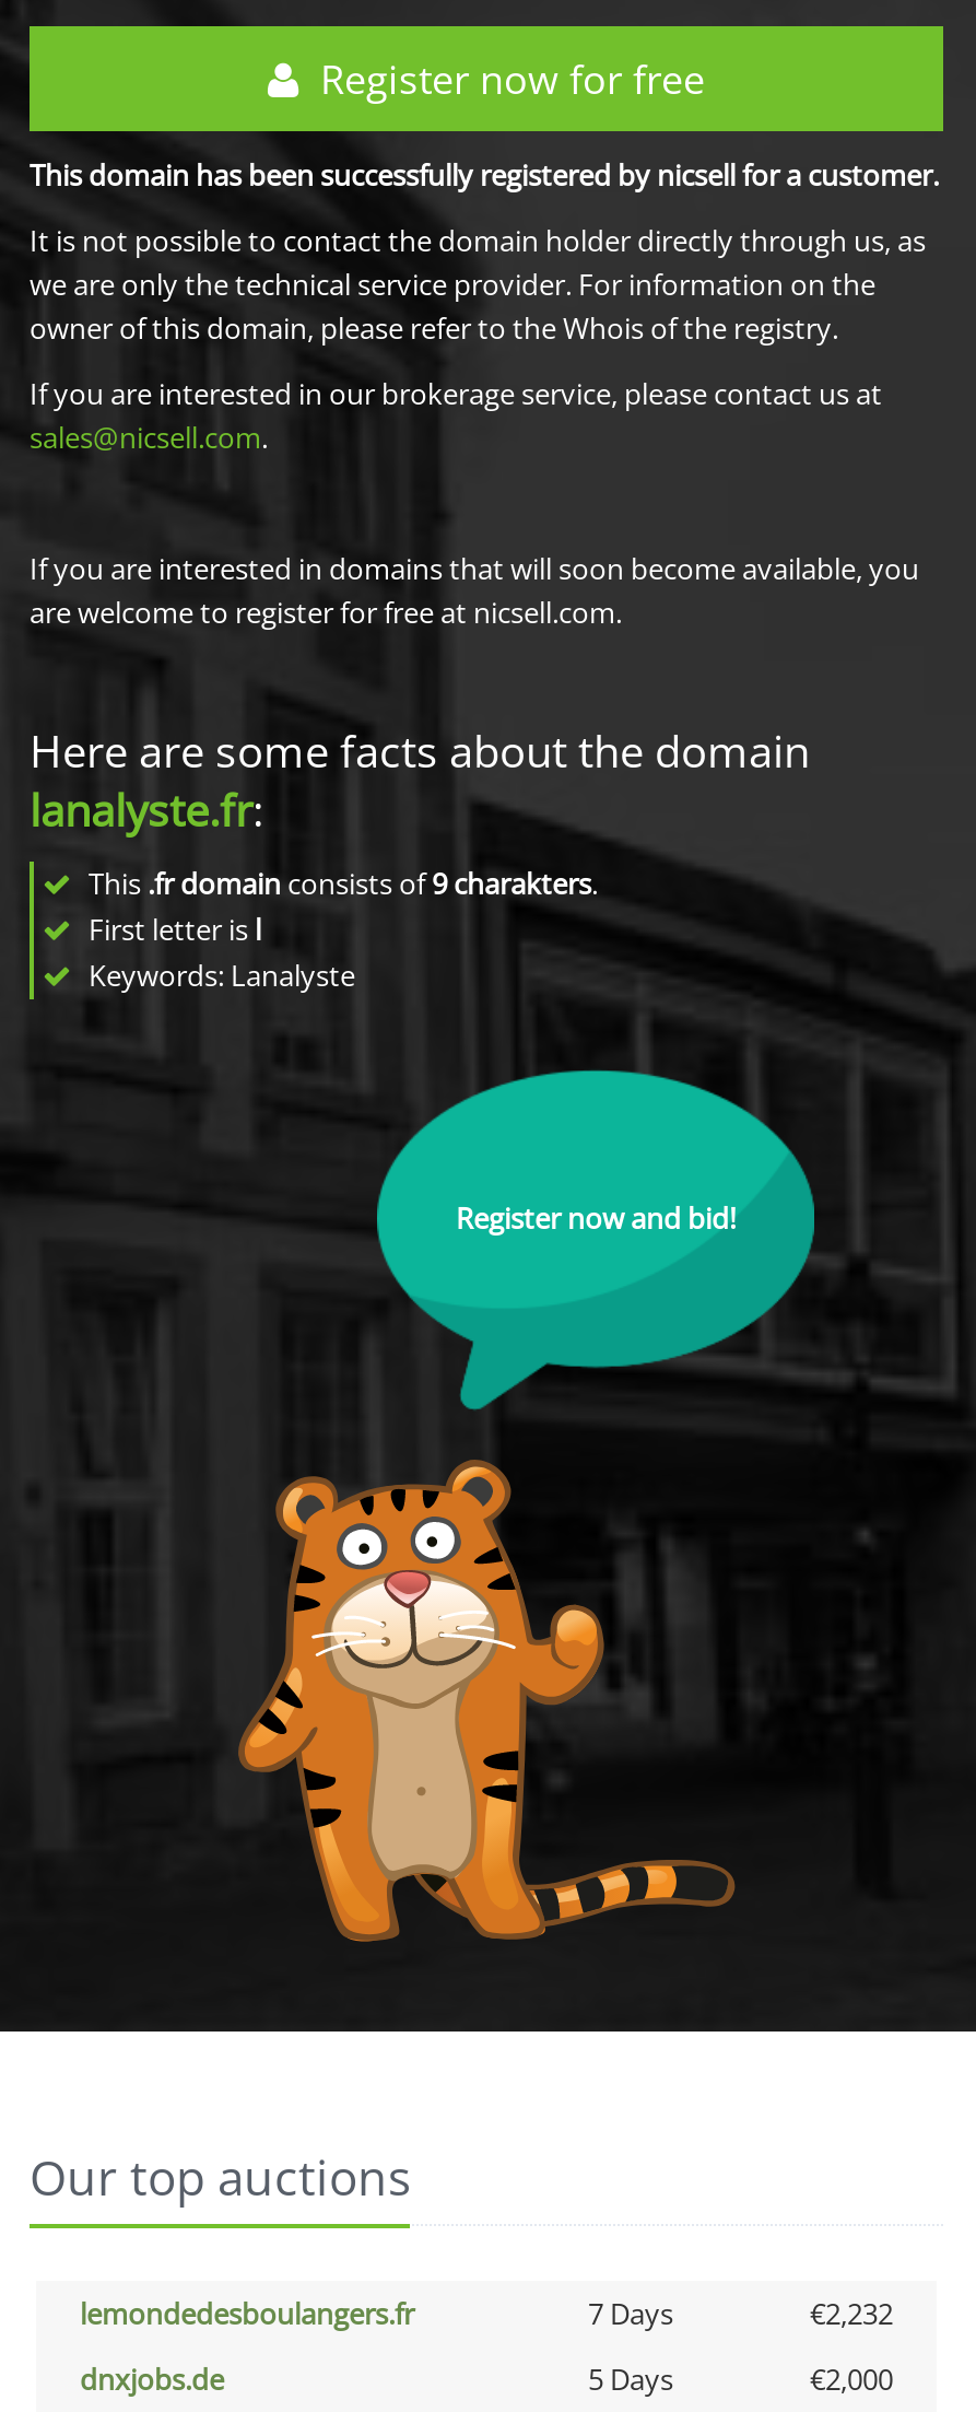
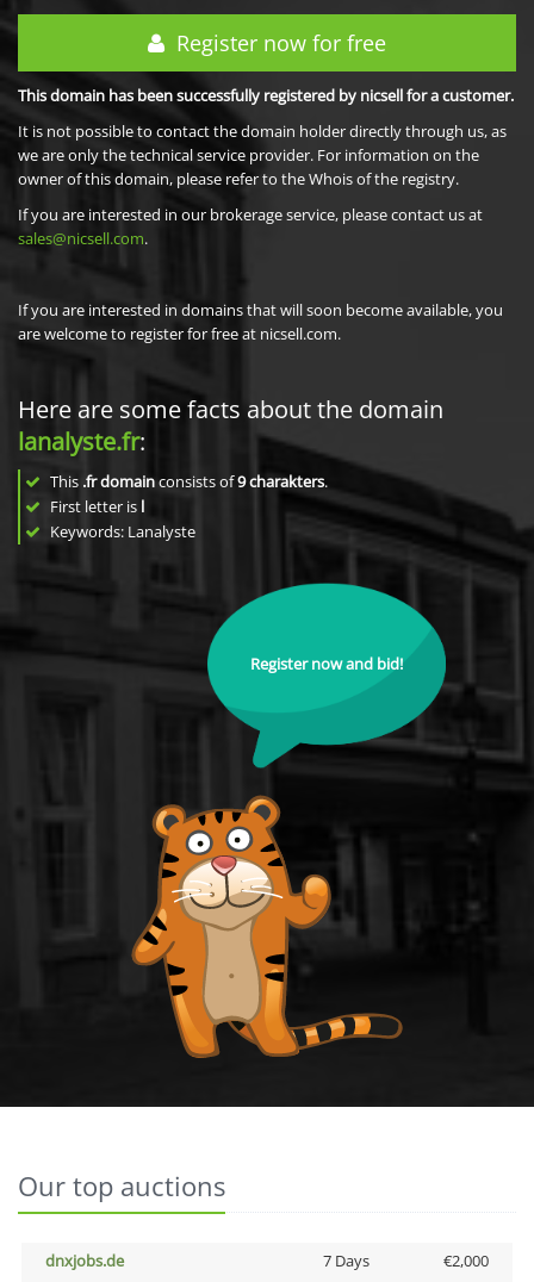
- lemondedesboulangers.fr
- 7 Days
- €2,232

- 5 Days
+ 7 Days
